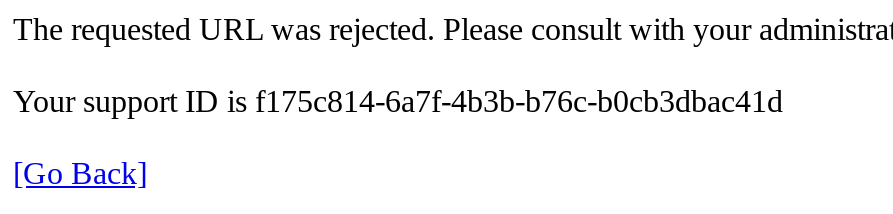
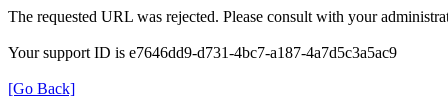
- Your support ID is f175c814-6a7f-4b3b-b76c-b0cb3dbac41d
+ Your support ID is e7646dd9-d731-4bc7-a187-4a7d5c3a5ac9
